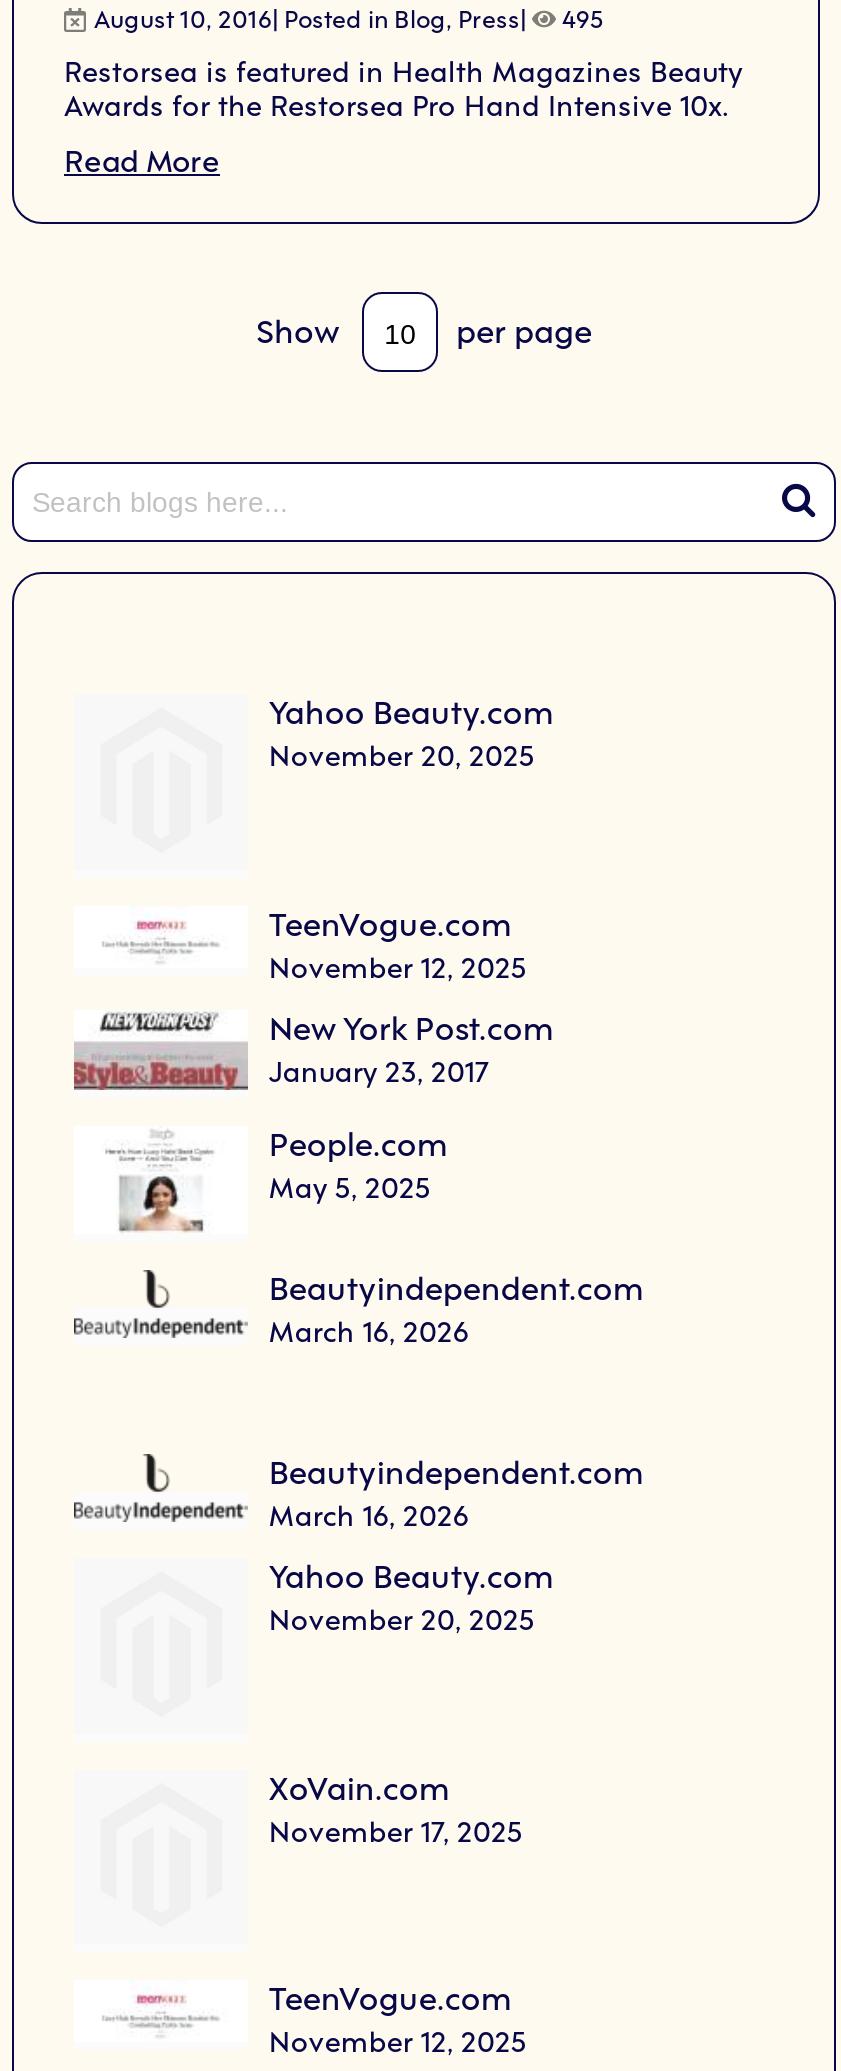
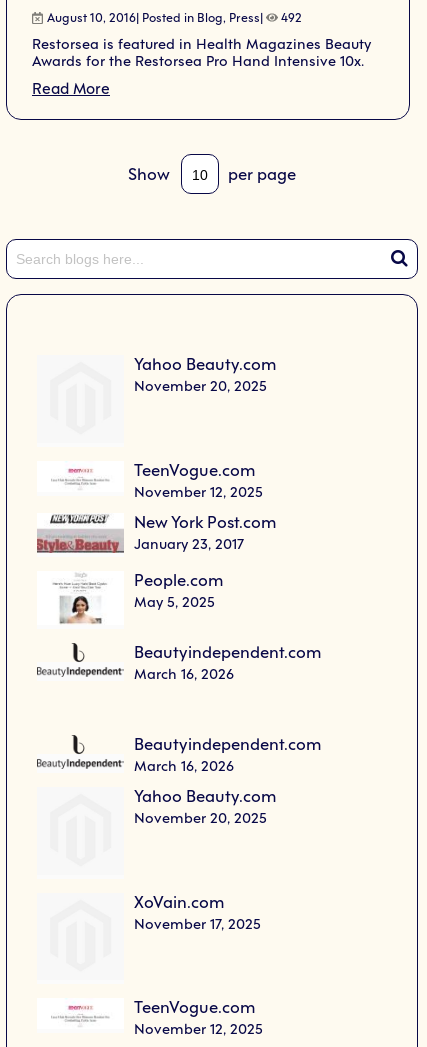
- 495
+ 492
